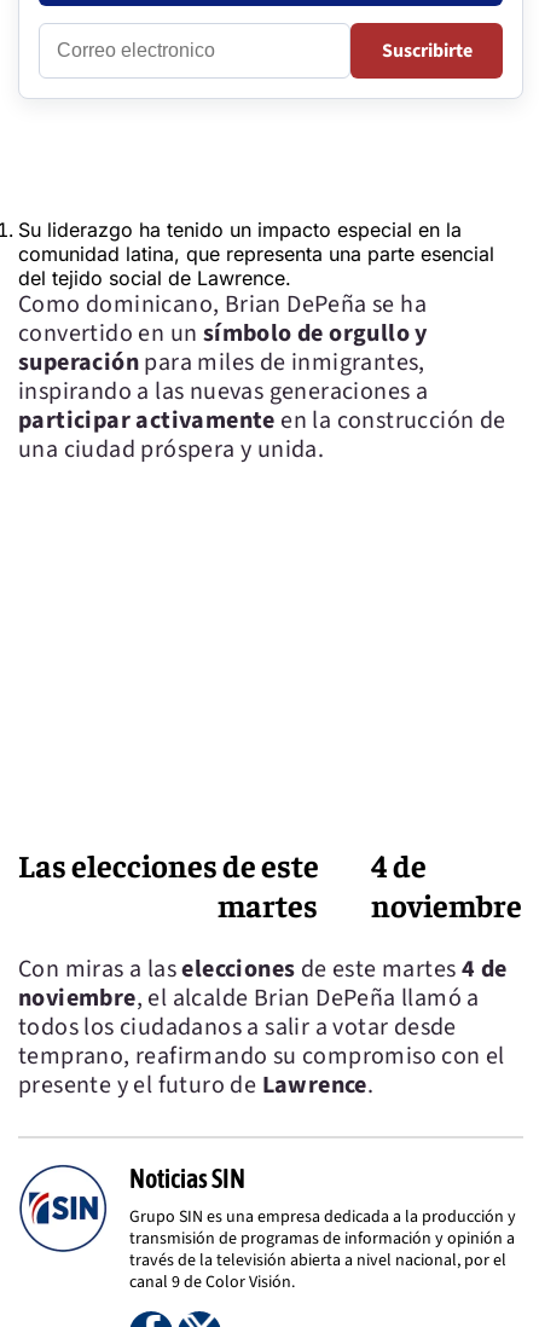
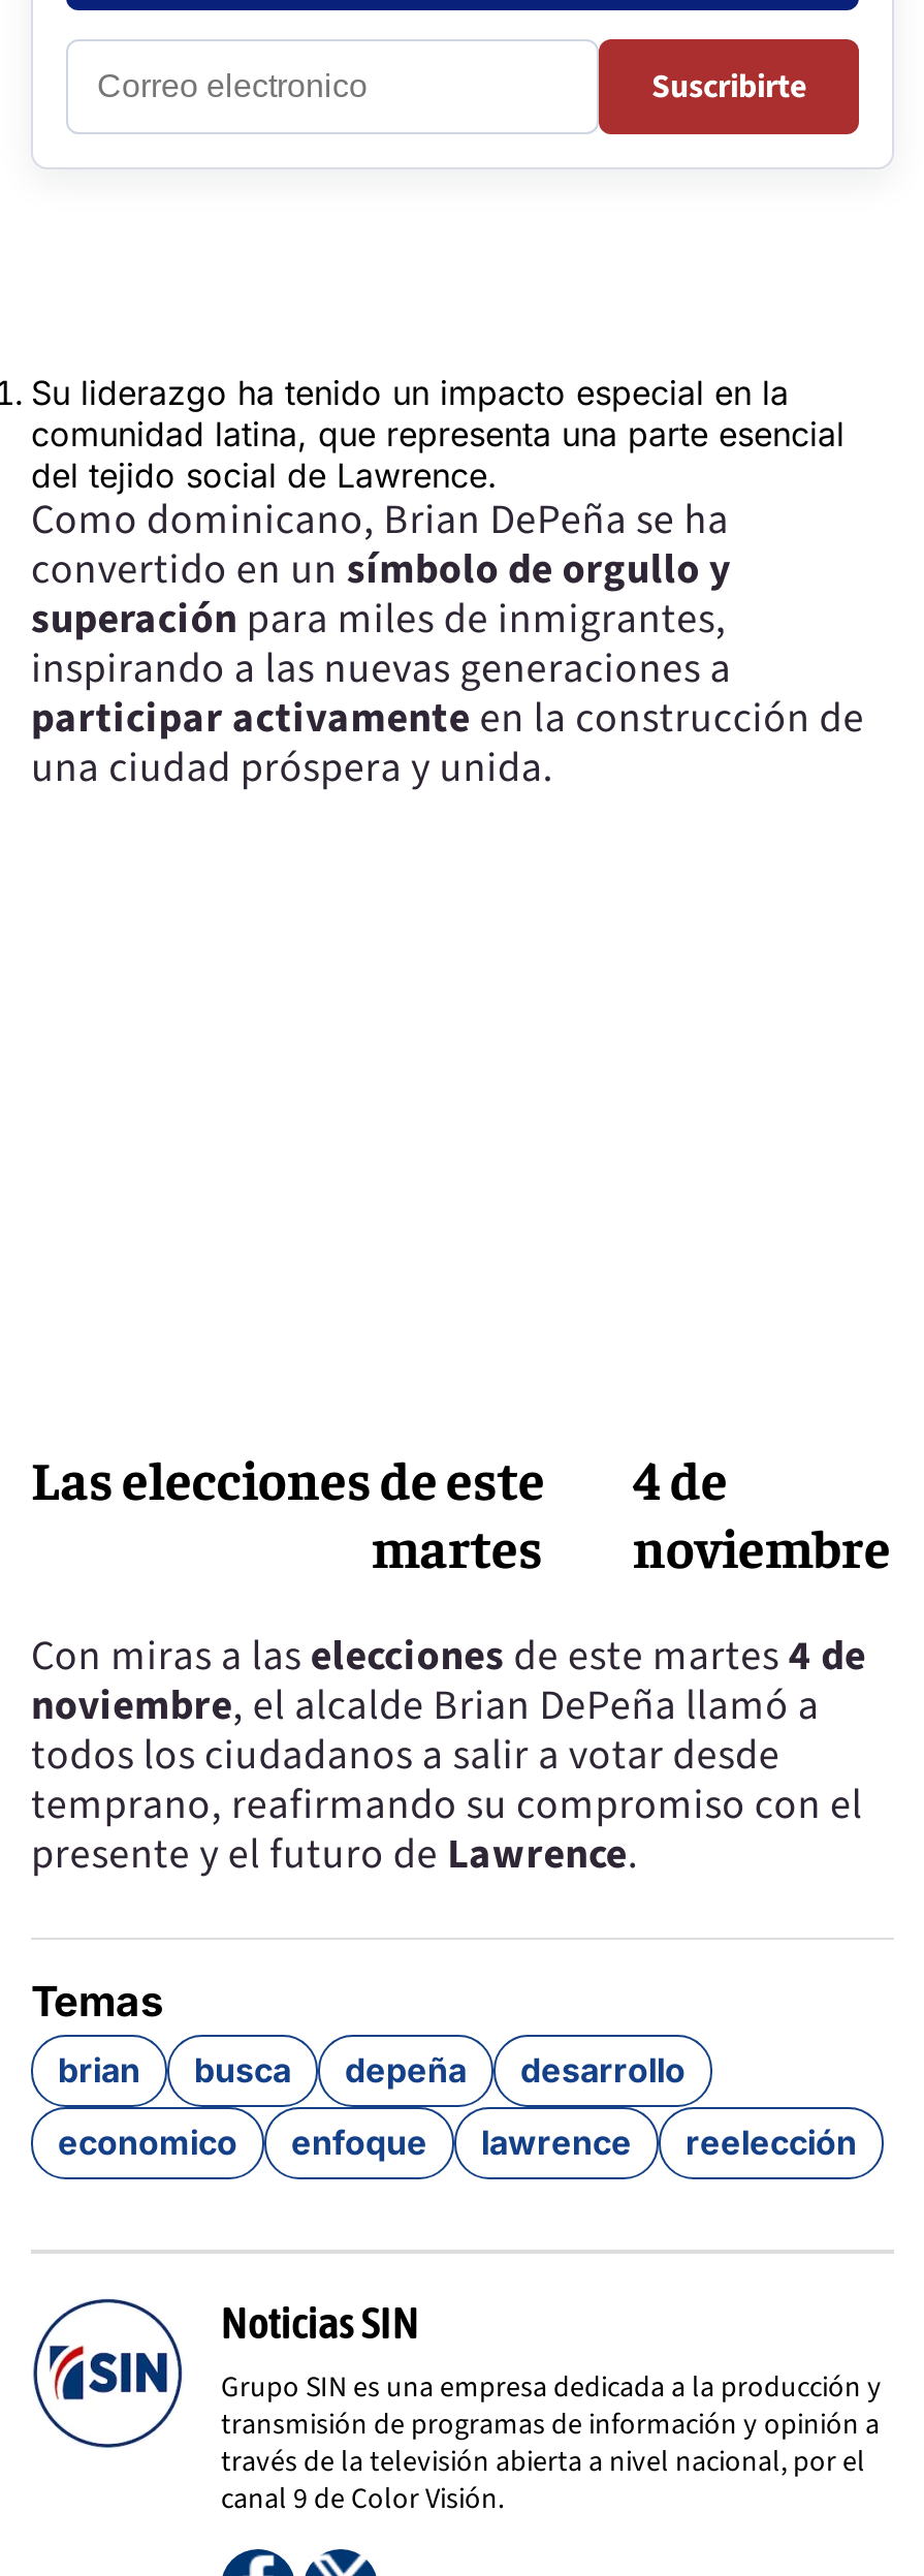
+ Temas
+ brian
+ busca
+ depeña
+ desarrollo
+ economico
+ enfoque
+ lawrence
+ reelección
